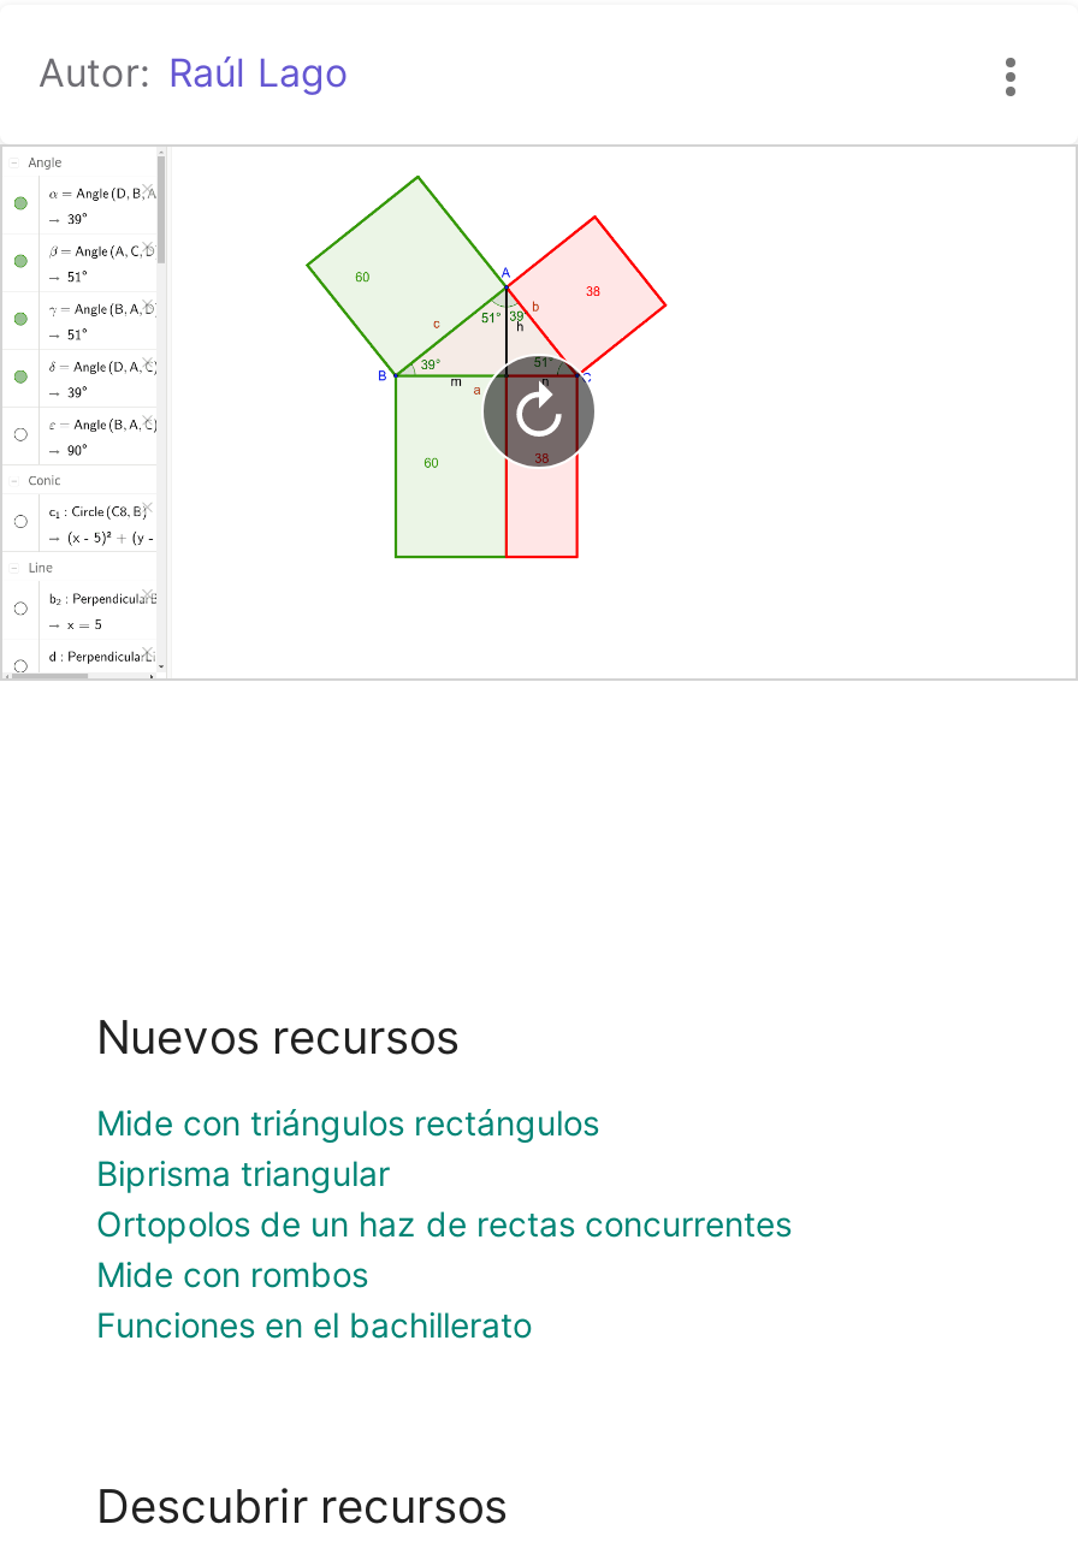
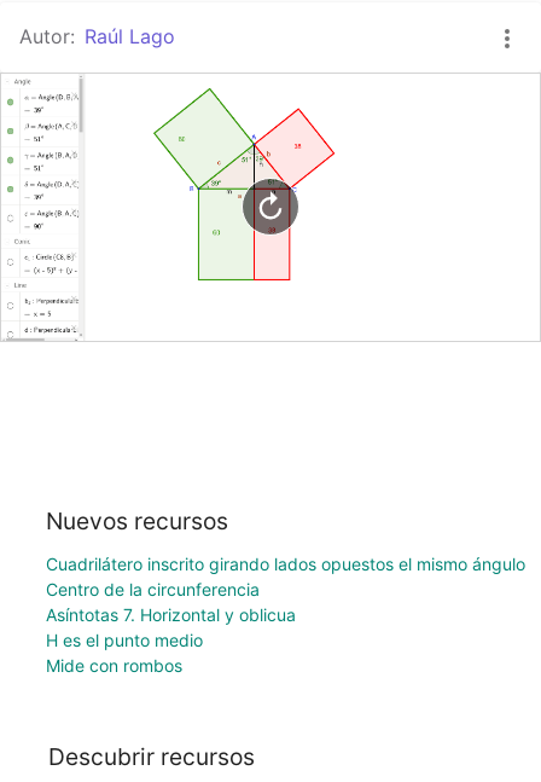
- Mide con triángulos rectángulos
- Biprisma triangular
- Ortopolos de un haz de rectas concurrentes
+ Cuadrilátero inscrito girando lados opuestos el mismo ángulo
+ Centro de la circunferencia
+ Asíntotas 7. Horizontal y oblicua
+ H es el punto medio

moved down: Mide con rombos

- Funciones en el bachillerato
